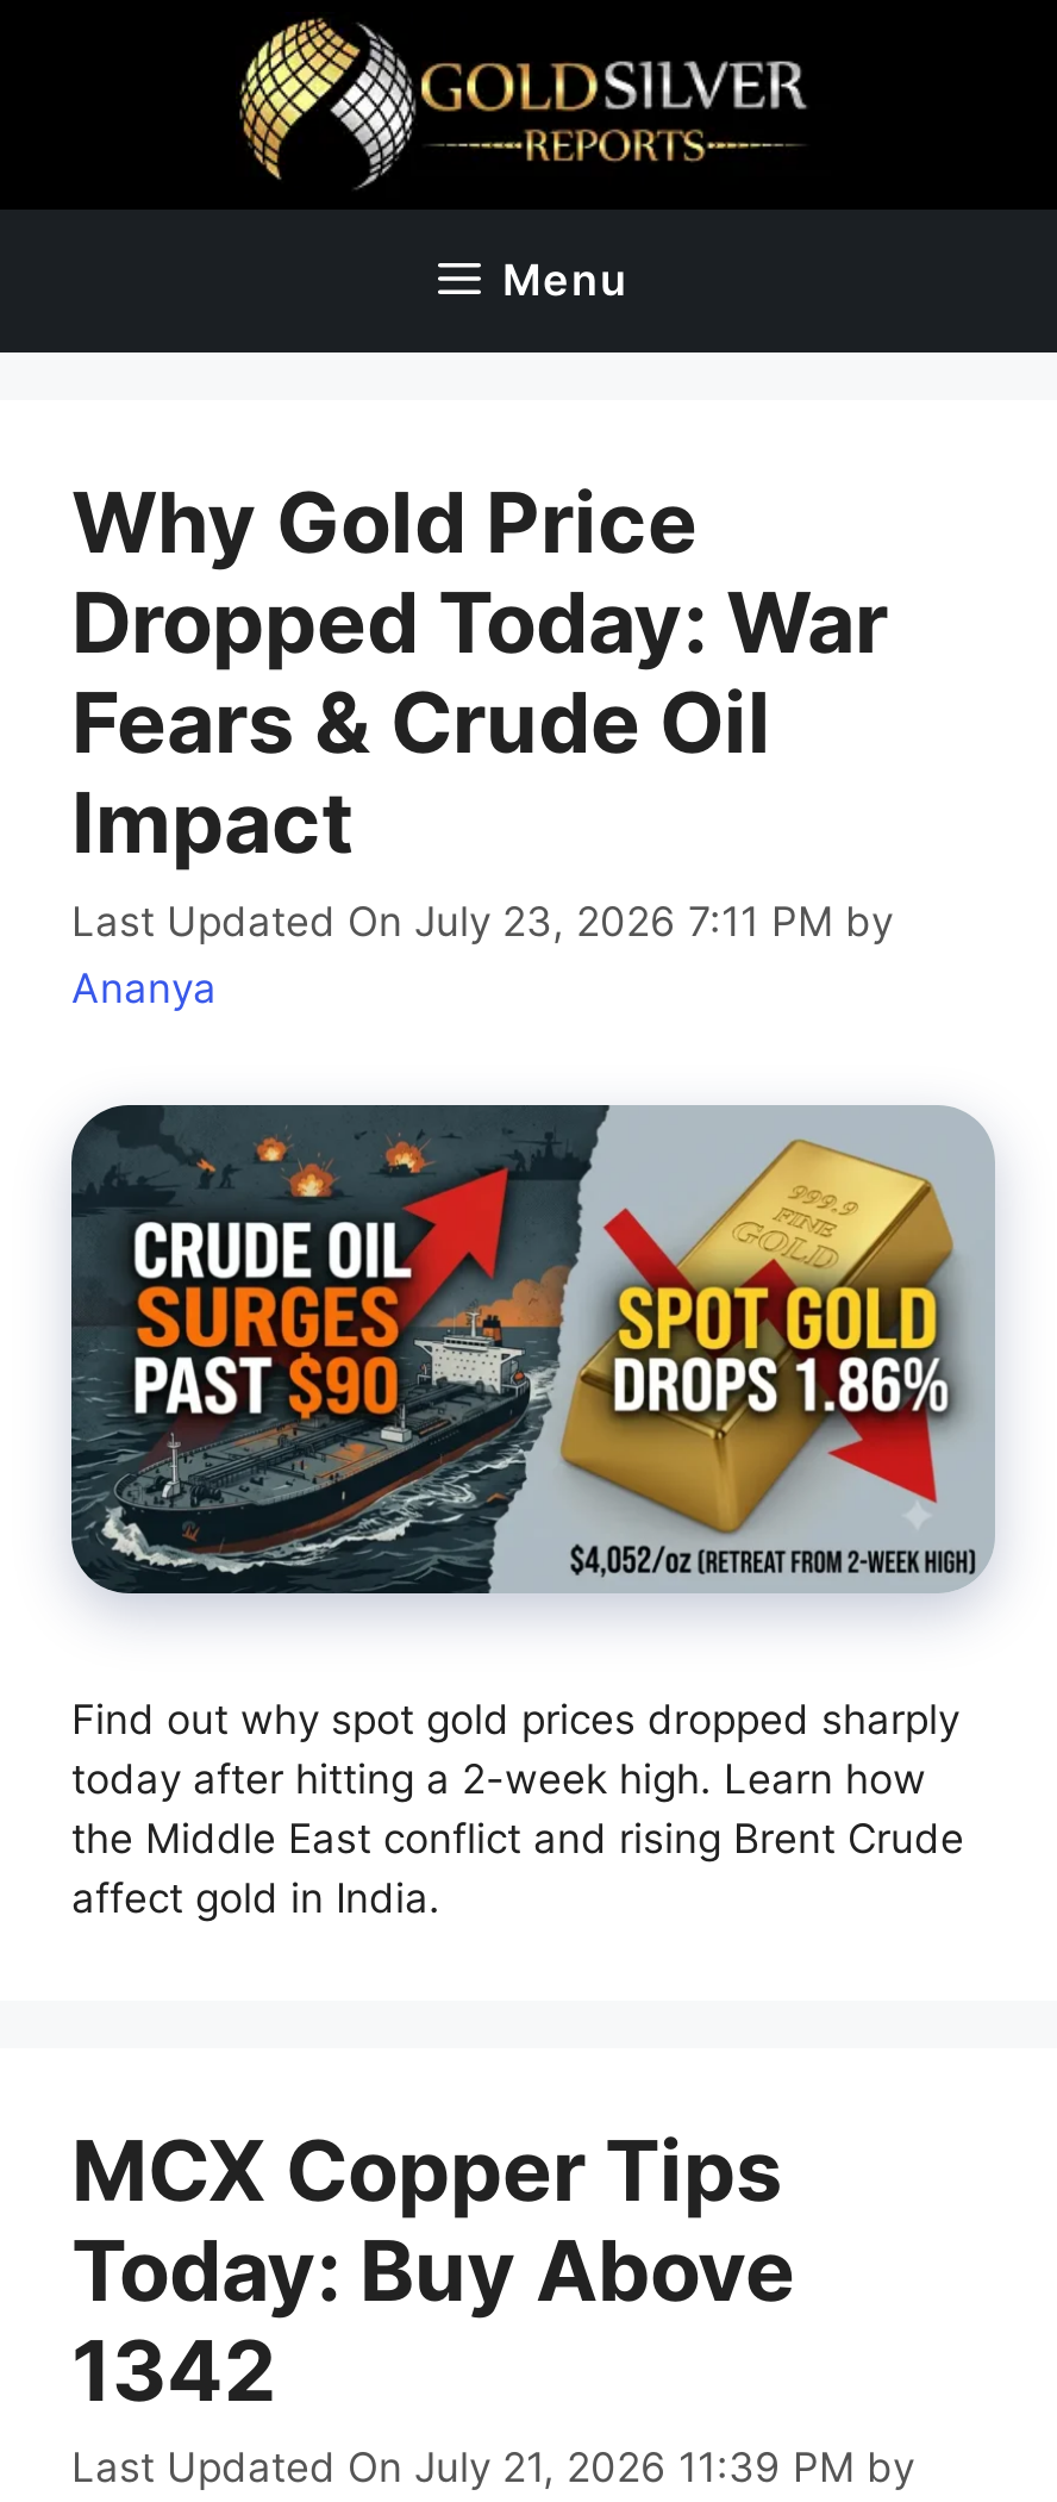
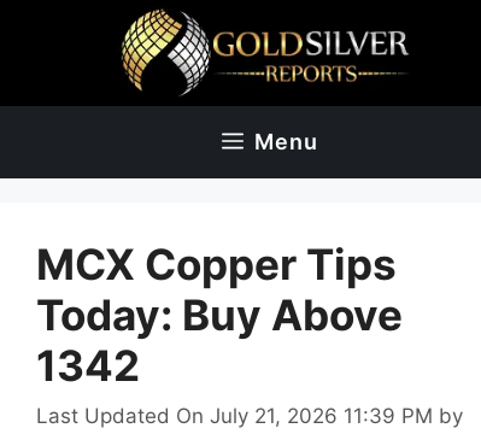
- Why Gold Price
- Dropped Today: War
- Fears & Crude Oil
- Impact
- Last Updated On July 23, 2026 7:11 PM by
- Ananya

- [image]
- Find out why spot gold prices dropped sharply
- today after hitting a 2-week high. Learn how
- the Middle East conflict and rising Brent Crude
- affect gold in India.
